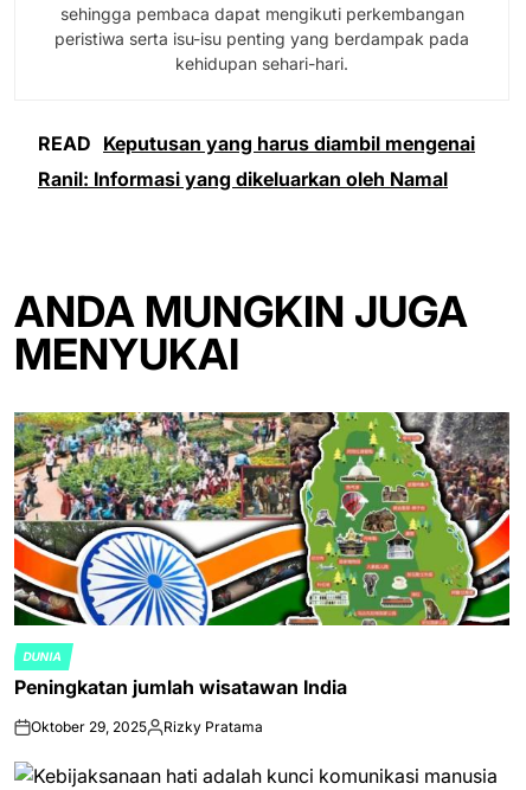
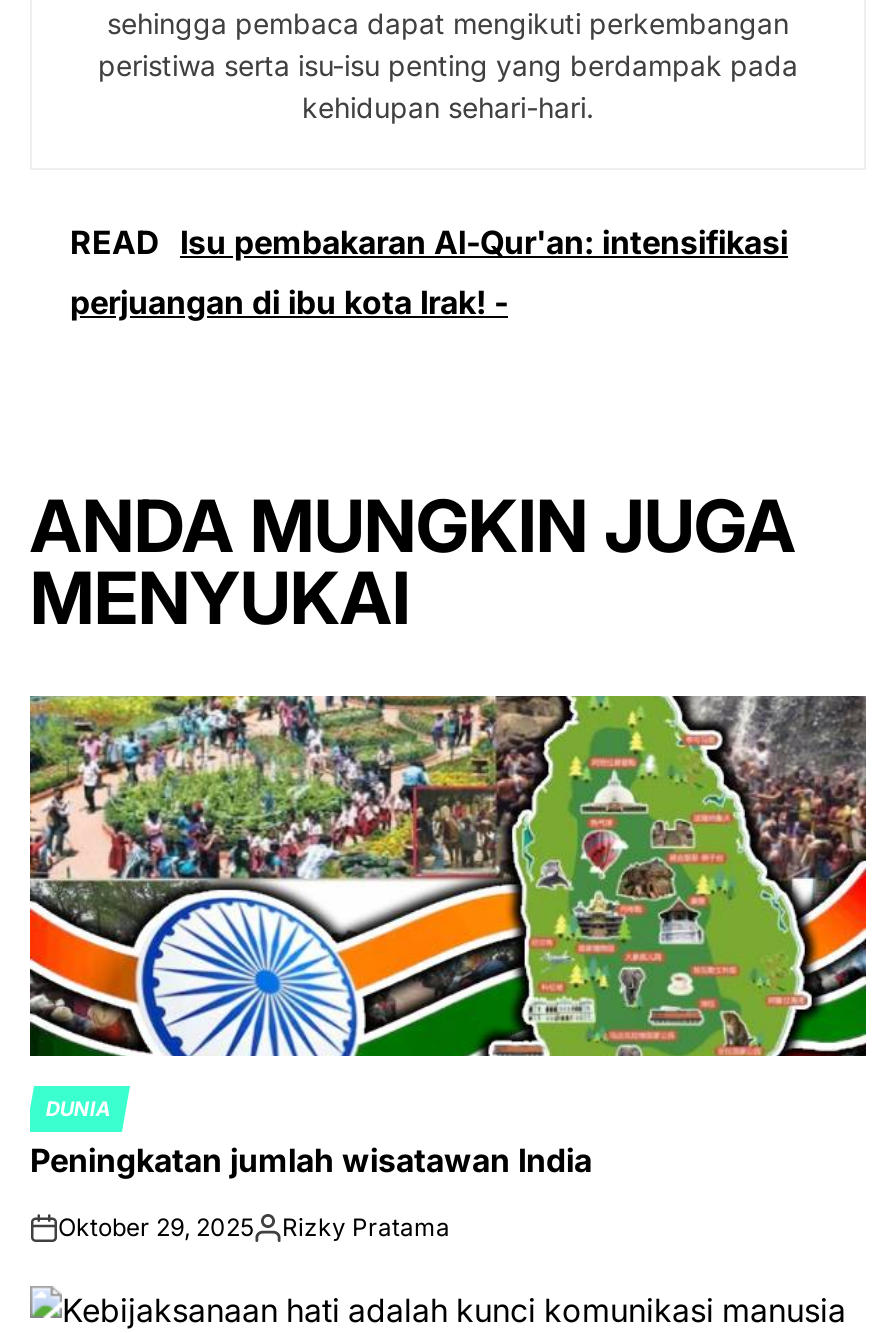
- READ Keputusan yang harus diambil mengenai
+ READ Isu pembakaran Al-Qur'an: intensifikasi

- Ranil: Informasi yang dikeluarkan oleh Namal
+ perjuangan di ibu kota Irak! -
